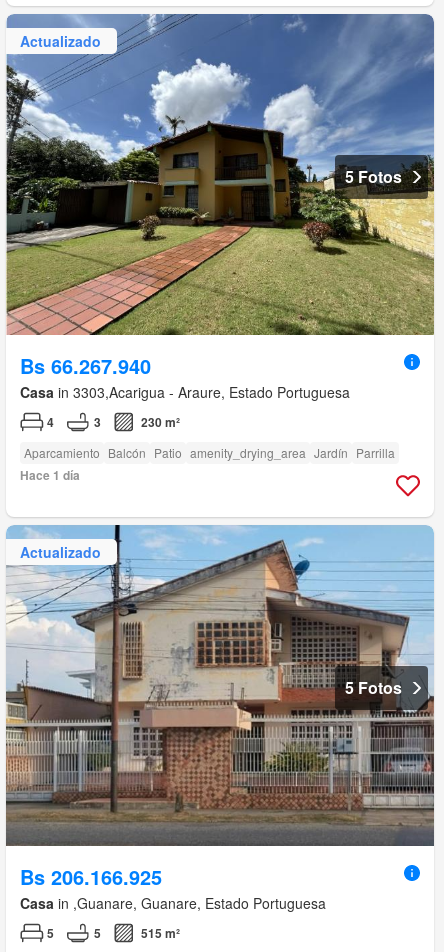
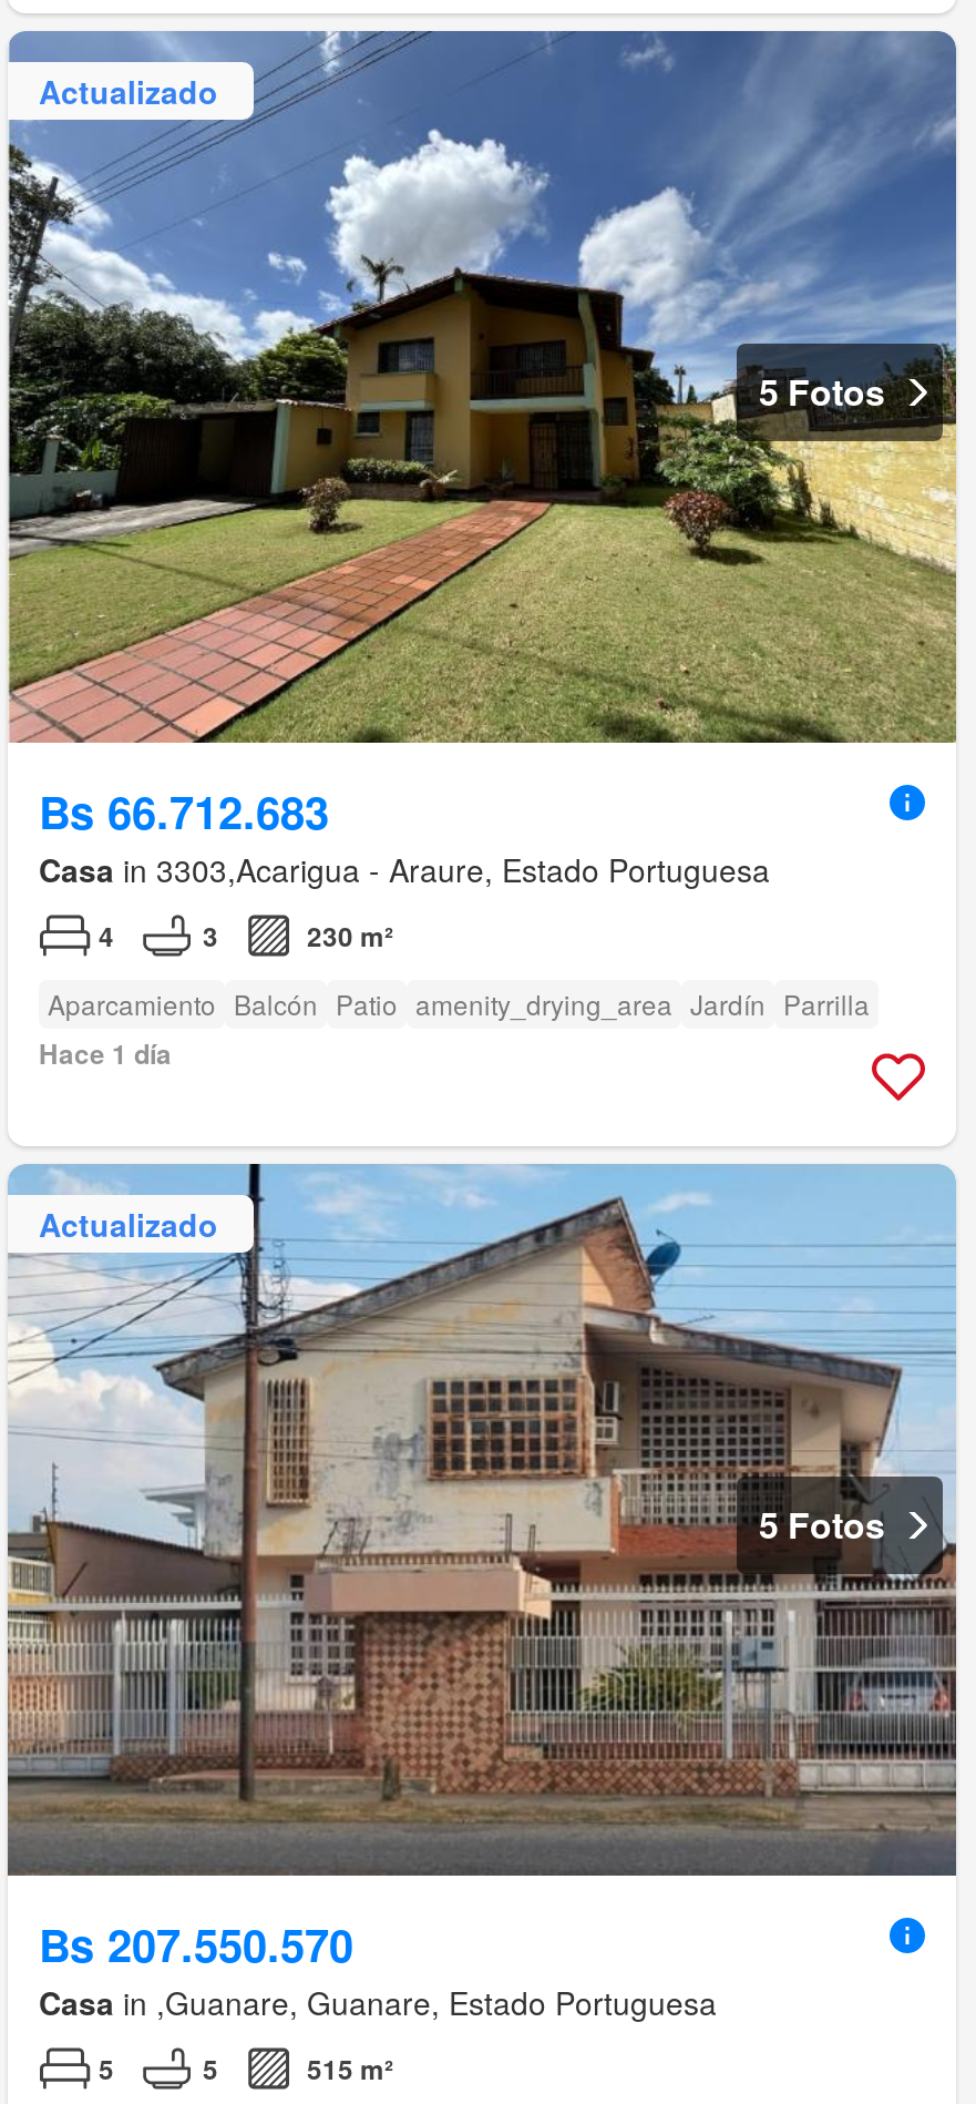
- Bs 66.267.940
+ Bs 66.712.683

- Bs 206.166.925
+ Bs 207.550.570
